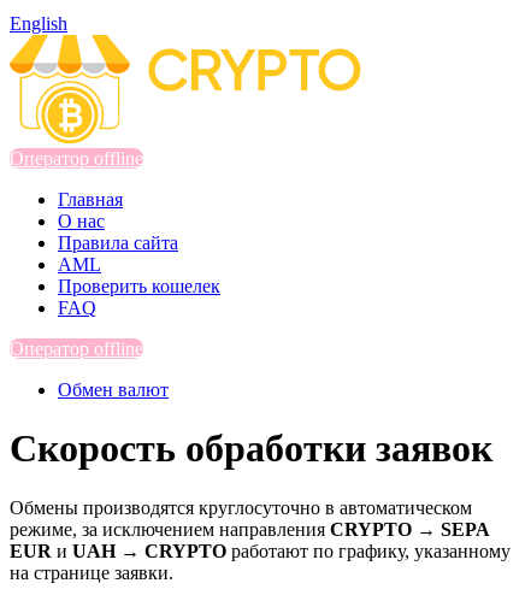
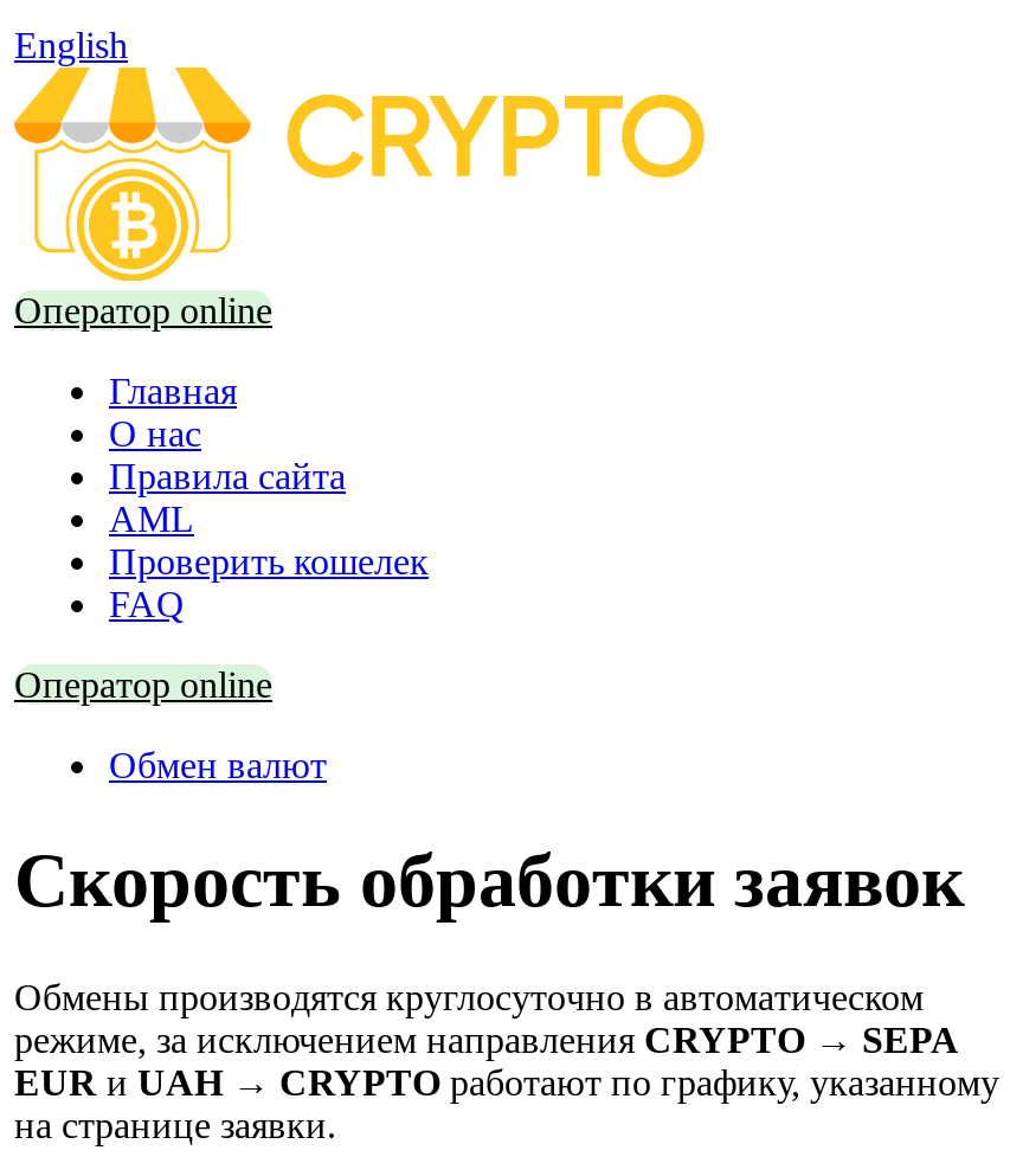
- Оператор offline
+ Оператор online

- Оператор offline
+ Оператор online
